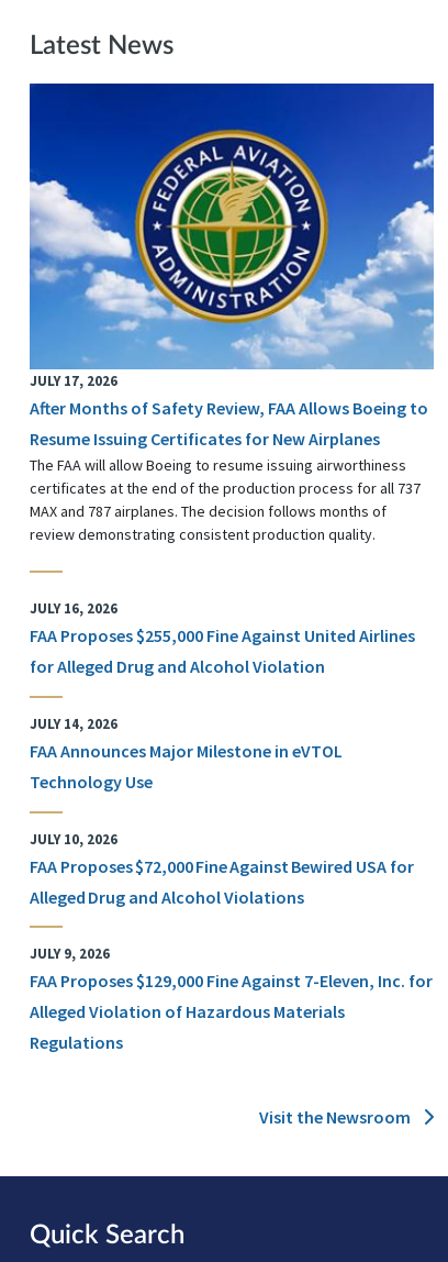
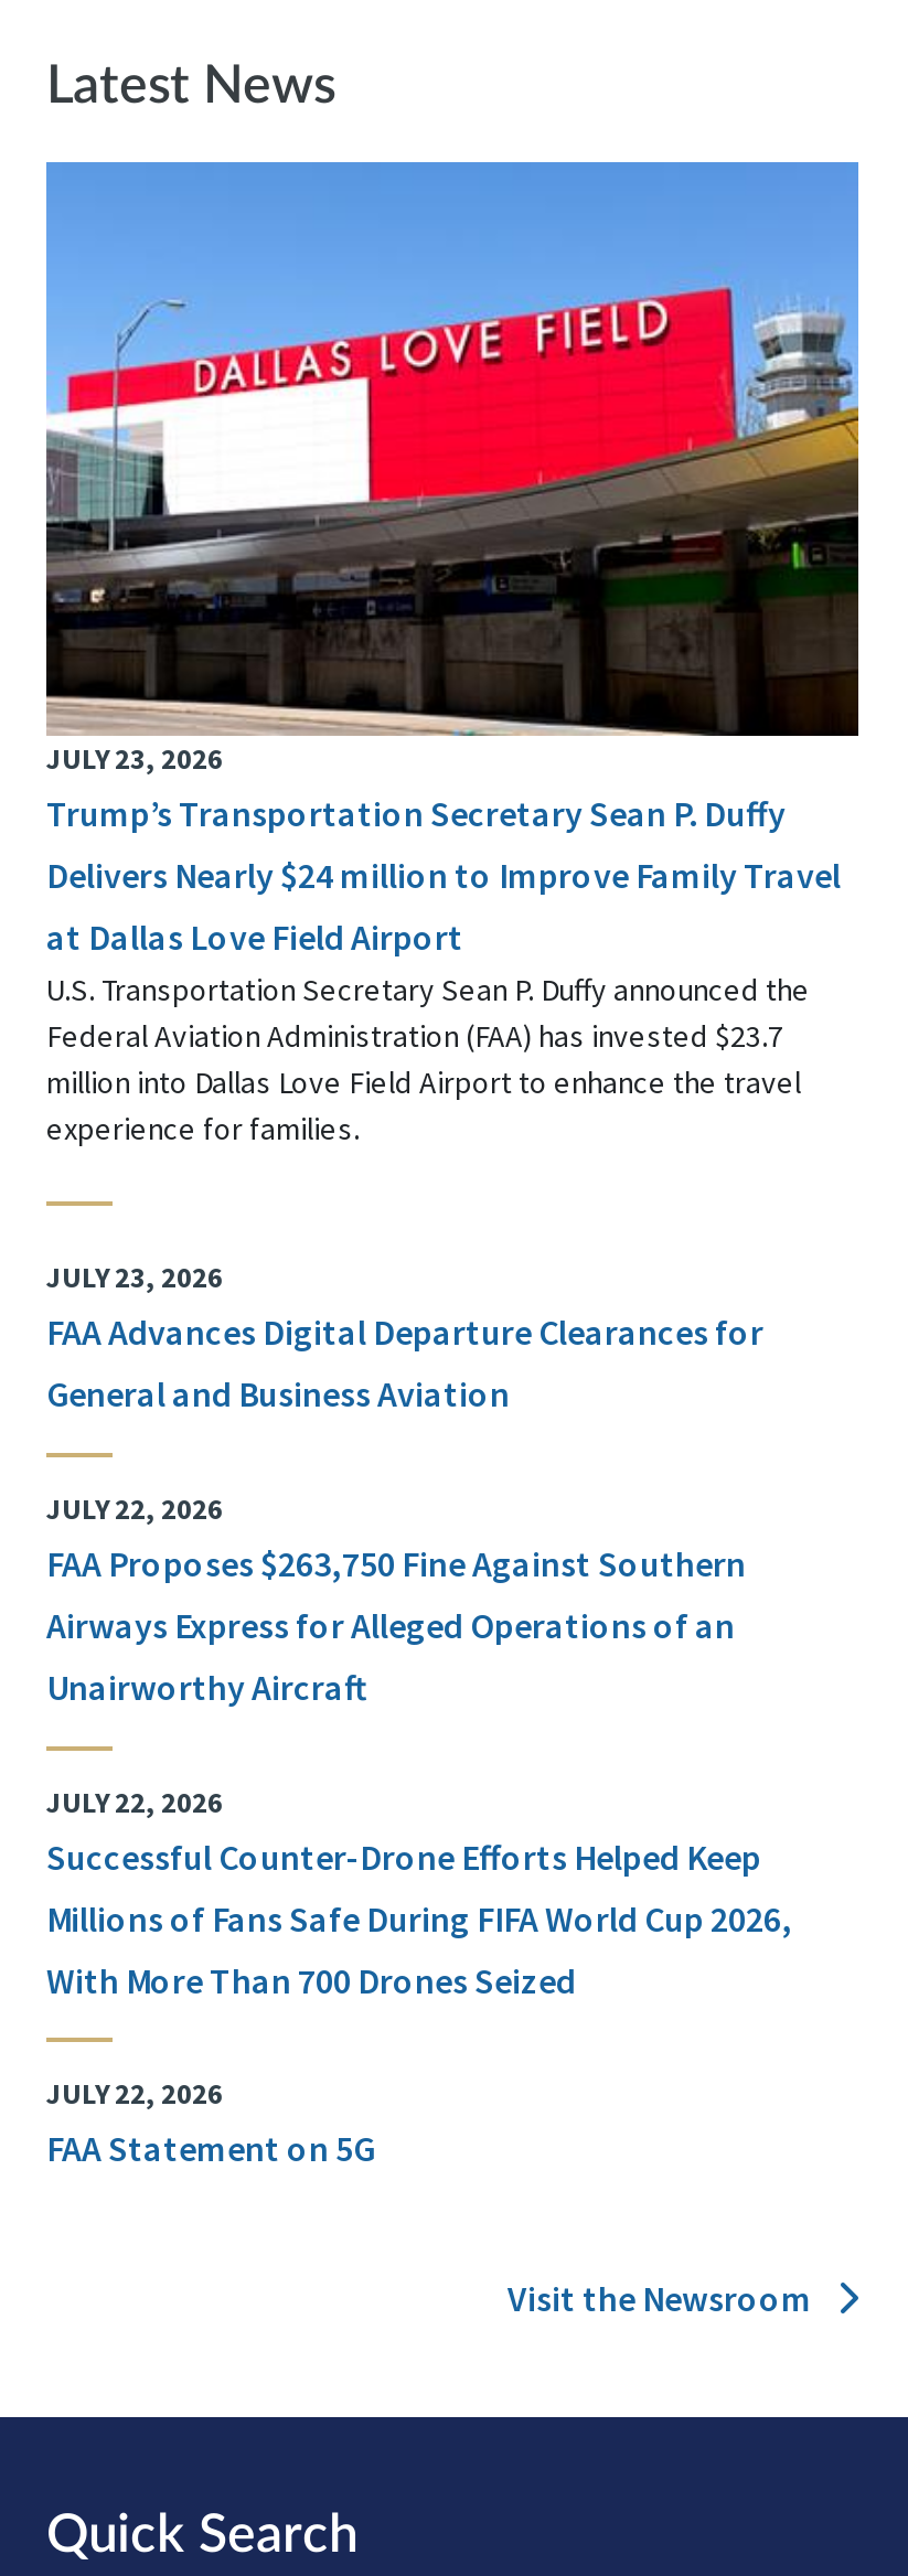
- [image]
- JULY 17, 2026
- After Months of Safety Review, FAA Allows Boeing to
- Resume Issuing Certificates for New Airplanes
- The FAA will allow Boeing to resume issuing airworthiness
- certificates at the end of the production process for all 737
- MAX and 787 airplanes. The decision follows months of
- review demonstrating consistent production quality.
+ [image]
+ JULY 23, 2026
+ Trump’s Transportation Secretary Sean P. Duffy
+ Delivers Nearly $24 million to Improve Family Travel
+ at Dallas Love Field Airport
+ U.S. Transportation Secretary Sean P. Duffy announced the
+ Federal Aviation Administration (FAA) has invested $23.7
+ million into Dallas Love Field Airport to enhance the travel
+ experience for families.

- JULY 16, 2026
- FAA Proposes $255,000 Fine Against United Airlines
- for Alleged Drug and Alcohol Violation
+ JULY 23, 2026
+ FAA Advances Digital Departure Clearances for
+ General and Business Aviation

- JULY 14, 2026
- FAA Announces Major Milestone in eVTOL
- Technology Use
+ JULY 22, 2026
+ FAA Proposes $263,750 Fine Against Southern
+ Airways Express for Alleged Operations of an
+ Unairworthy Aircraft

- JULY 10, 2026
- FAA Proposes $72,000 Fine Against Bewired USA for
- Alleged Drug and Alcohol Violations
+ JULY 22, 2026
+ Successful Counter-Drone Efforts Helped Keep
+ Millions of Fans Safe During FIFA World Cup 2026,
+ With More Than 700 Drones Seized

- JULY 9, 2026
- FAA Proposes $129,000 Fine Against 7-Eleven, Inc. for
- Alleged Violation of Hazardous Materials
- Regulations
+ JULY 22, 2026
+ FAA Statement on 5G
